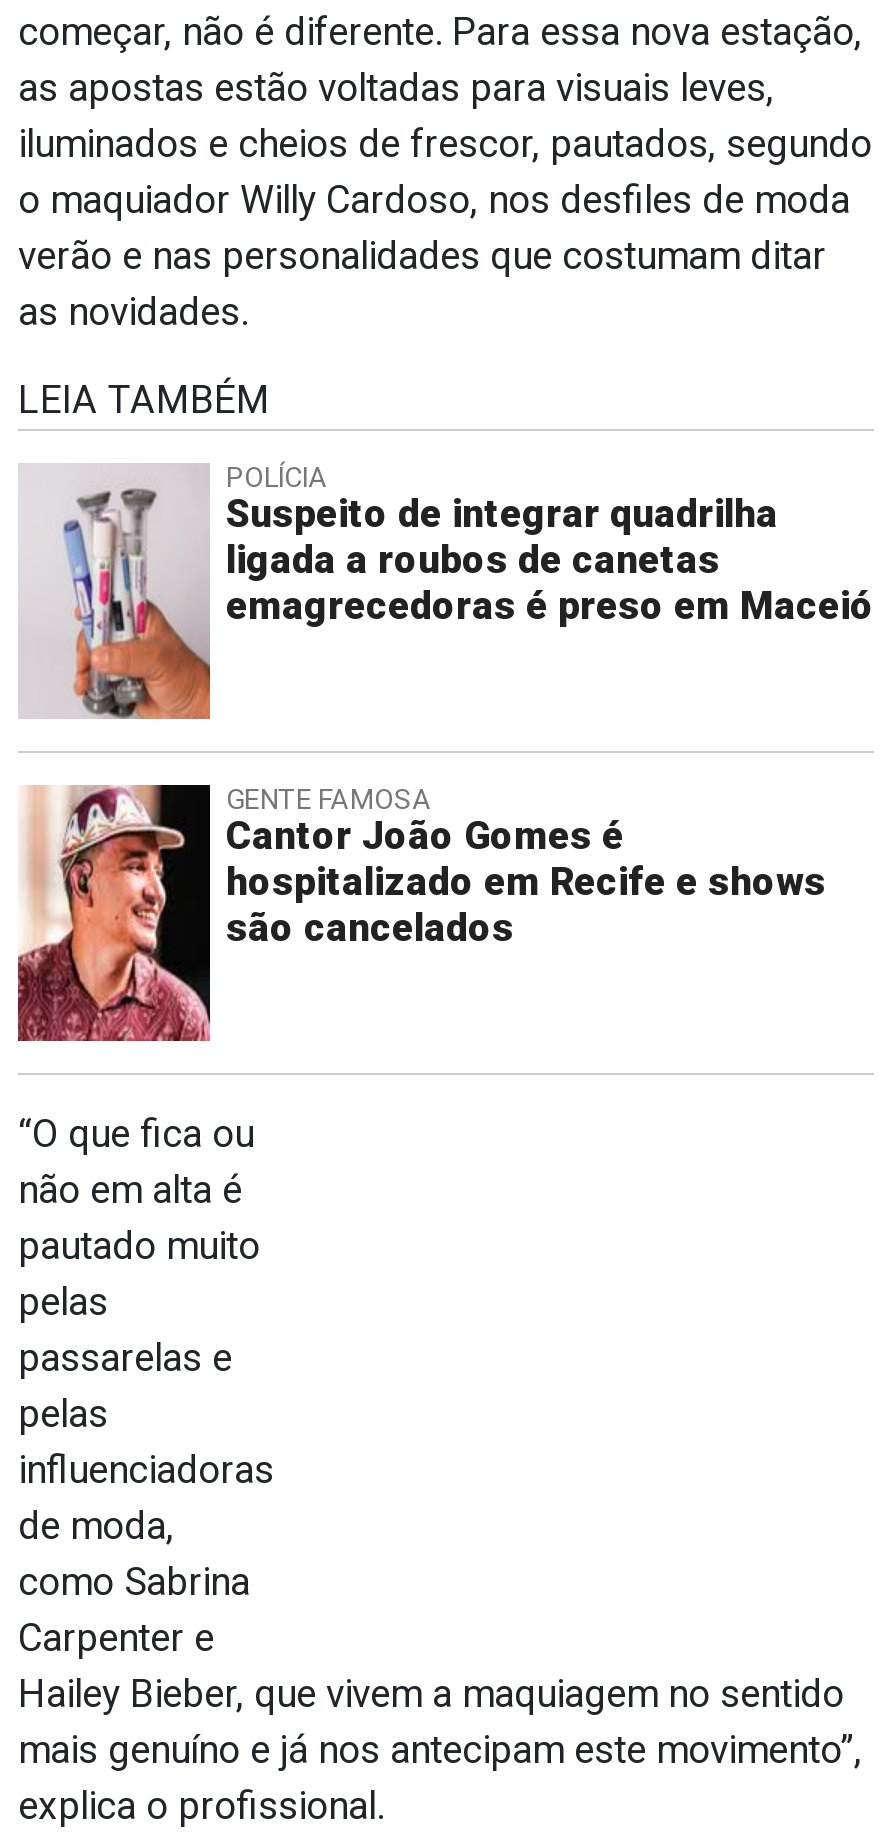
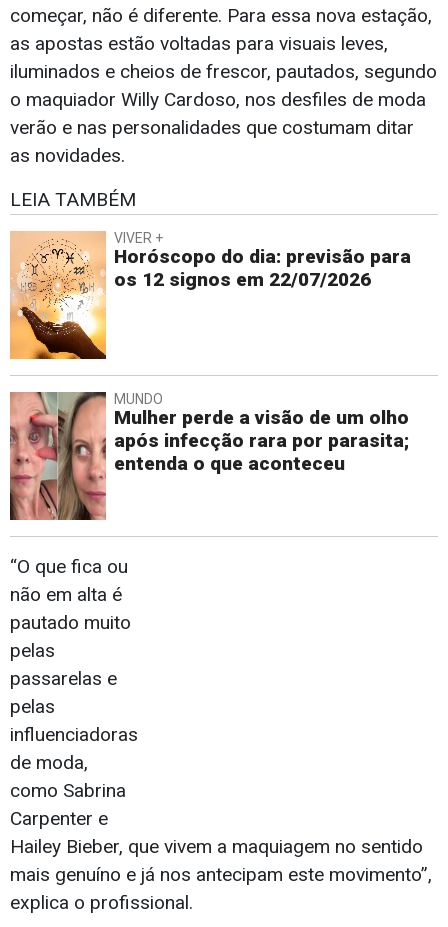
- [image]
- POLÍCIA
- Suspeito de integrar quadrilha
- ligada a roubos de canetas
- emagrecedoras é preso em Maceió
+ [image]
+ VIVER +
+ Horóscopo do dia: previsão para
+ os 12 signos em 22/07/2026

- [image]
- GENTE FAMOSA
- Cantor João Gomes é
- hospitalizado em Recife e shows
- são cancelados
+ [image]
+ MUNDO
+ Mulher perde a visão de um olho
+ após infecção rara por parasita;
+ entenda o que aconteceu
